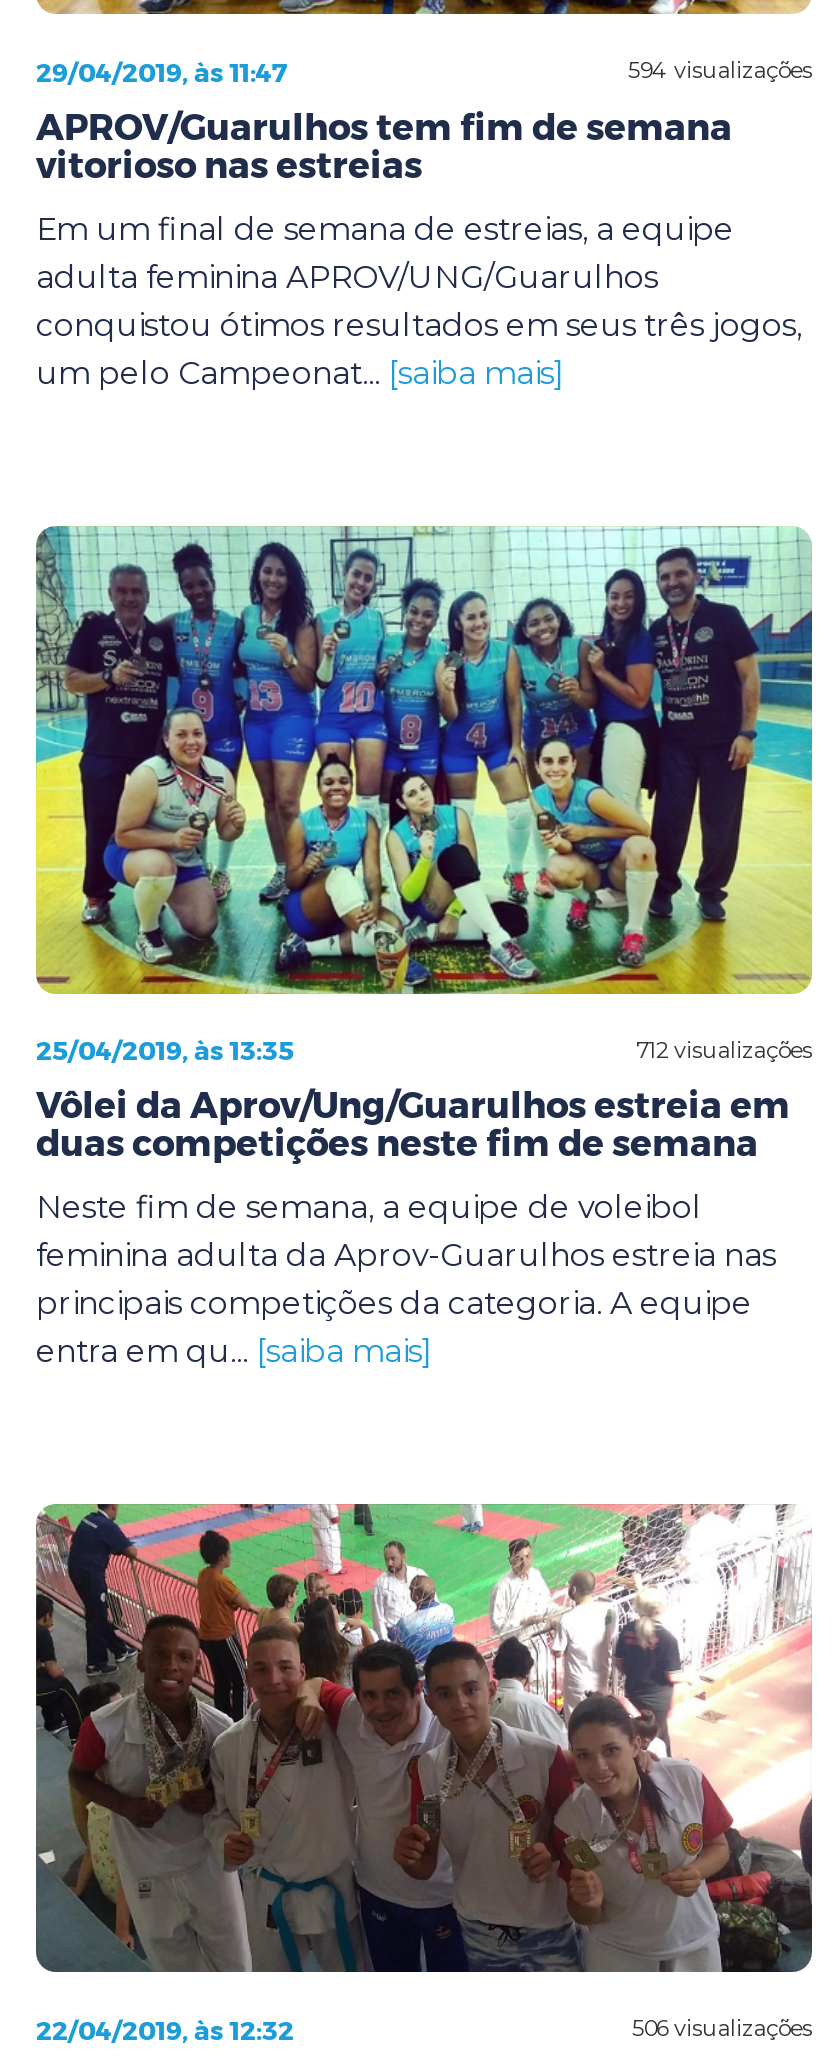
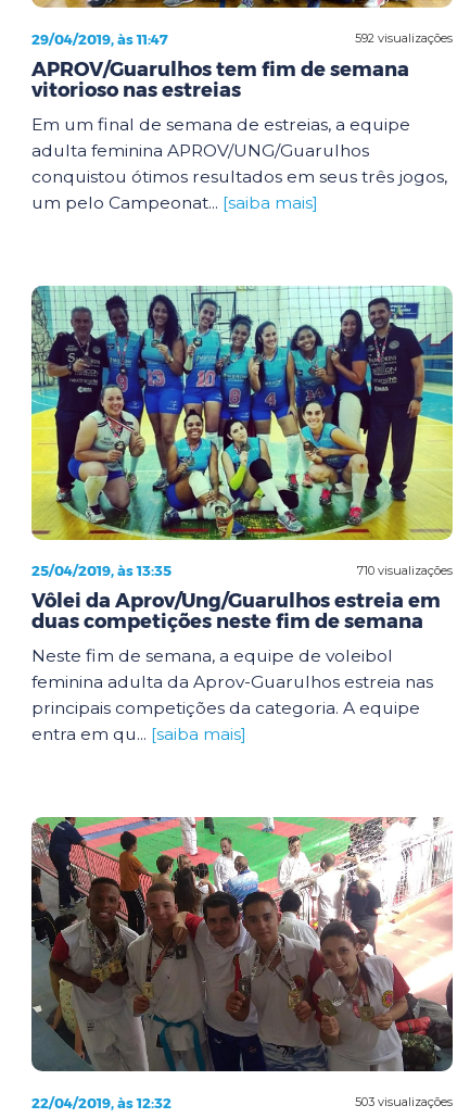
- 594 visualizações
+ 592 visualizações

- 712 visualizações
+ 710 visualizações

- 506 visualizações
+ 503 visualizações
